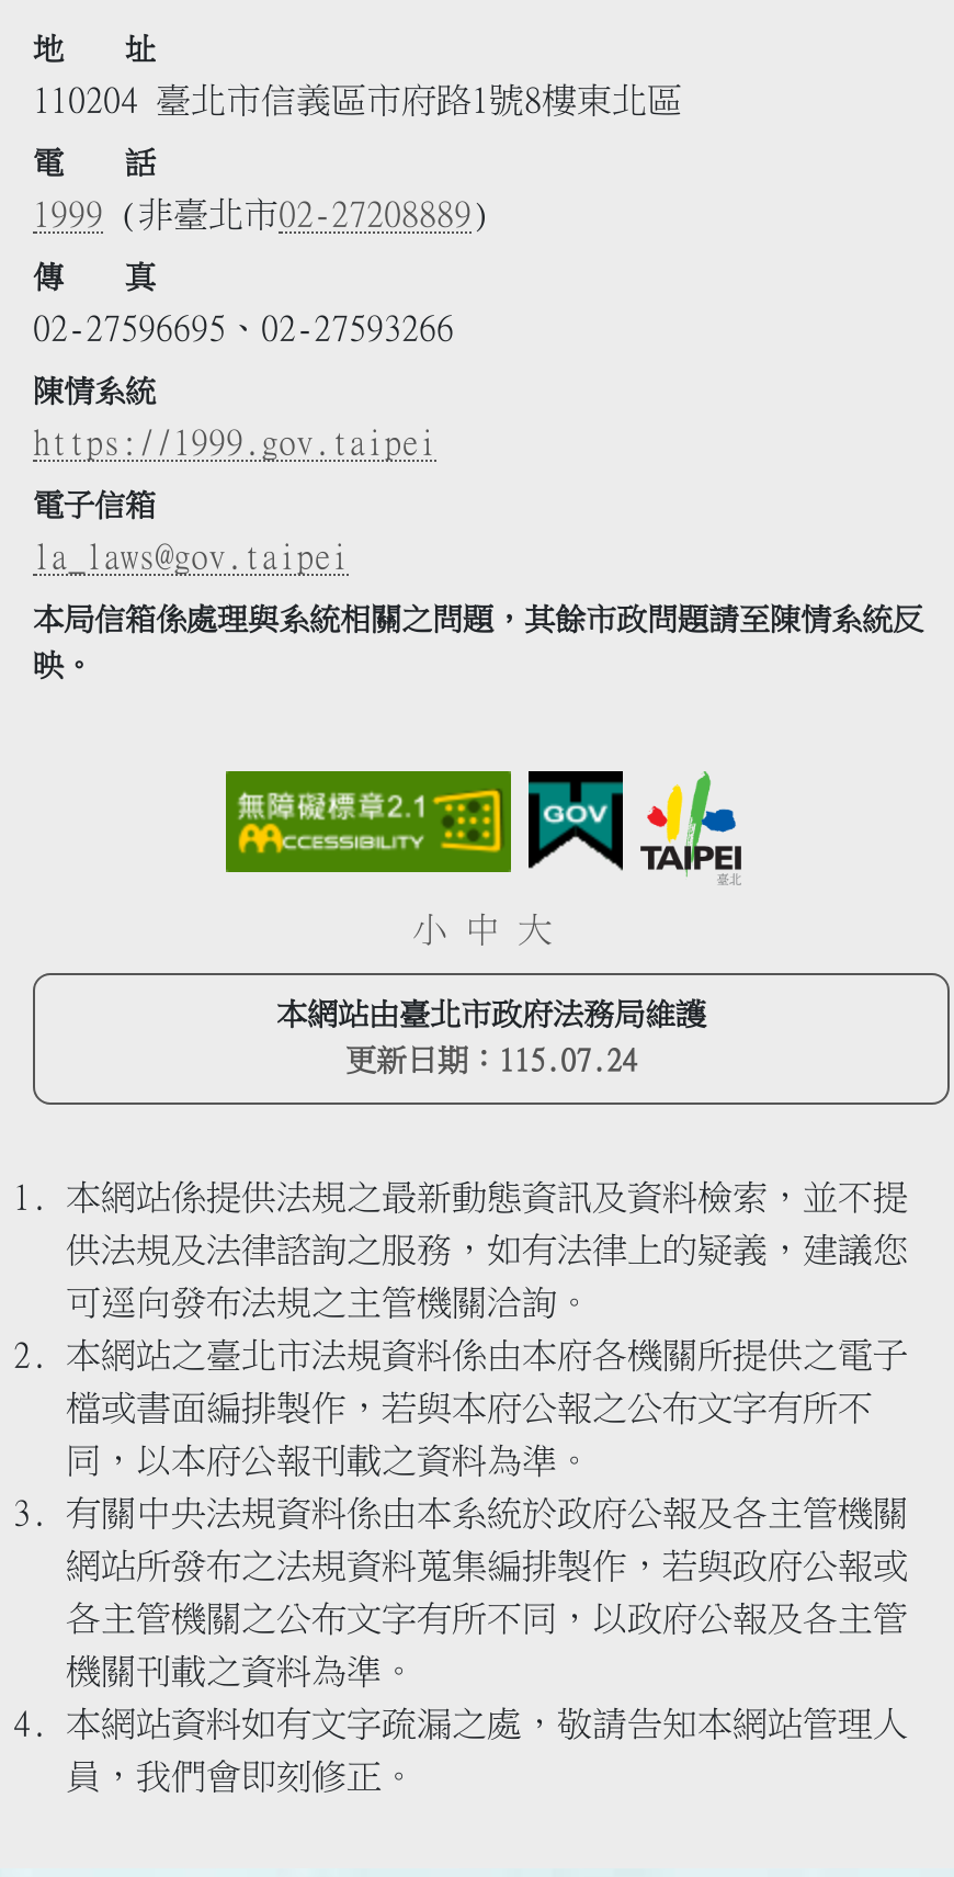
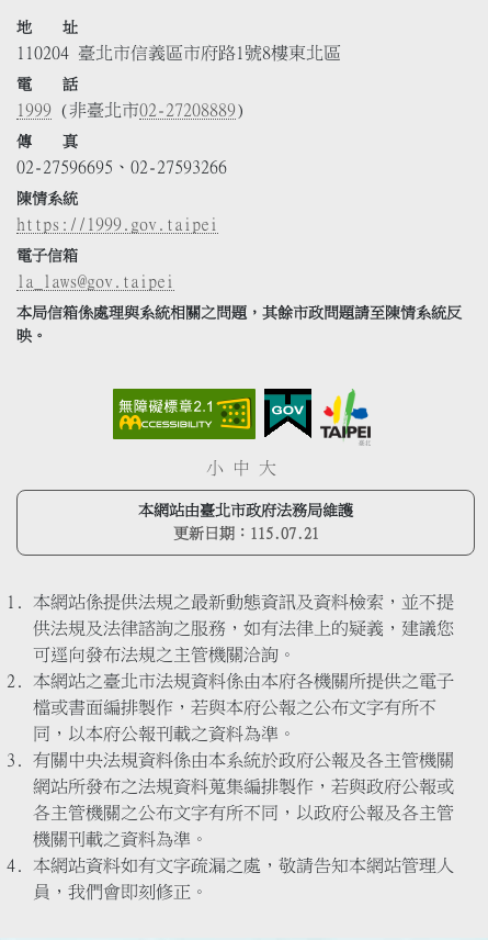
- 更新日期：115.07.24
+ 更新日期：115.07.21
